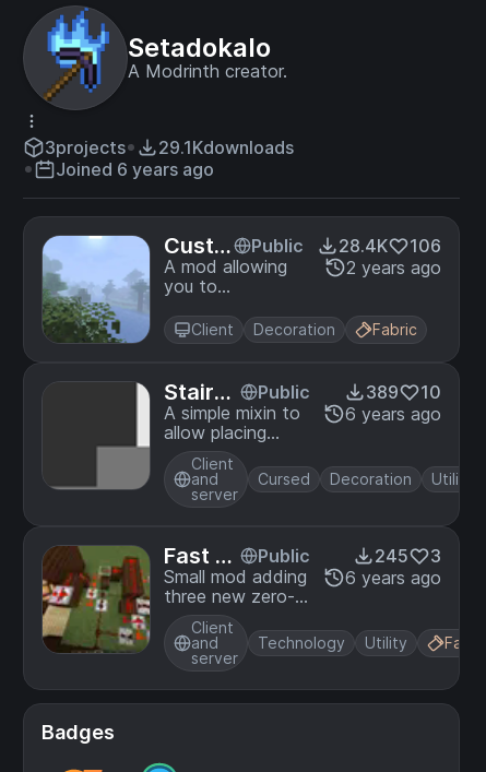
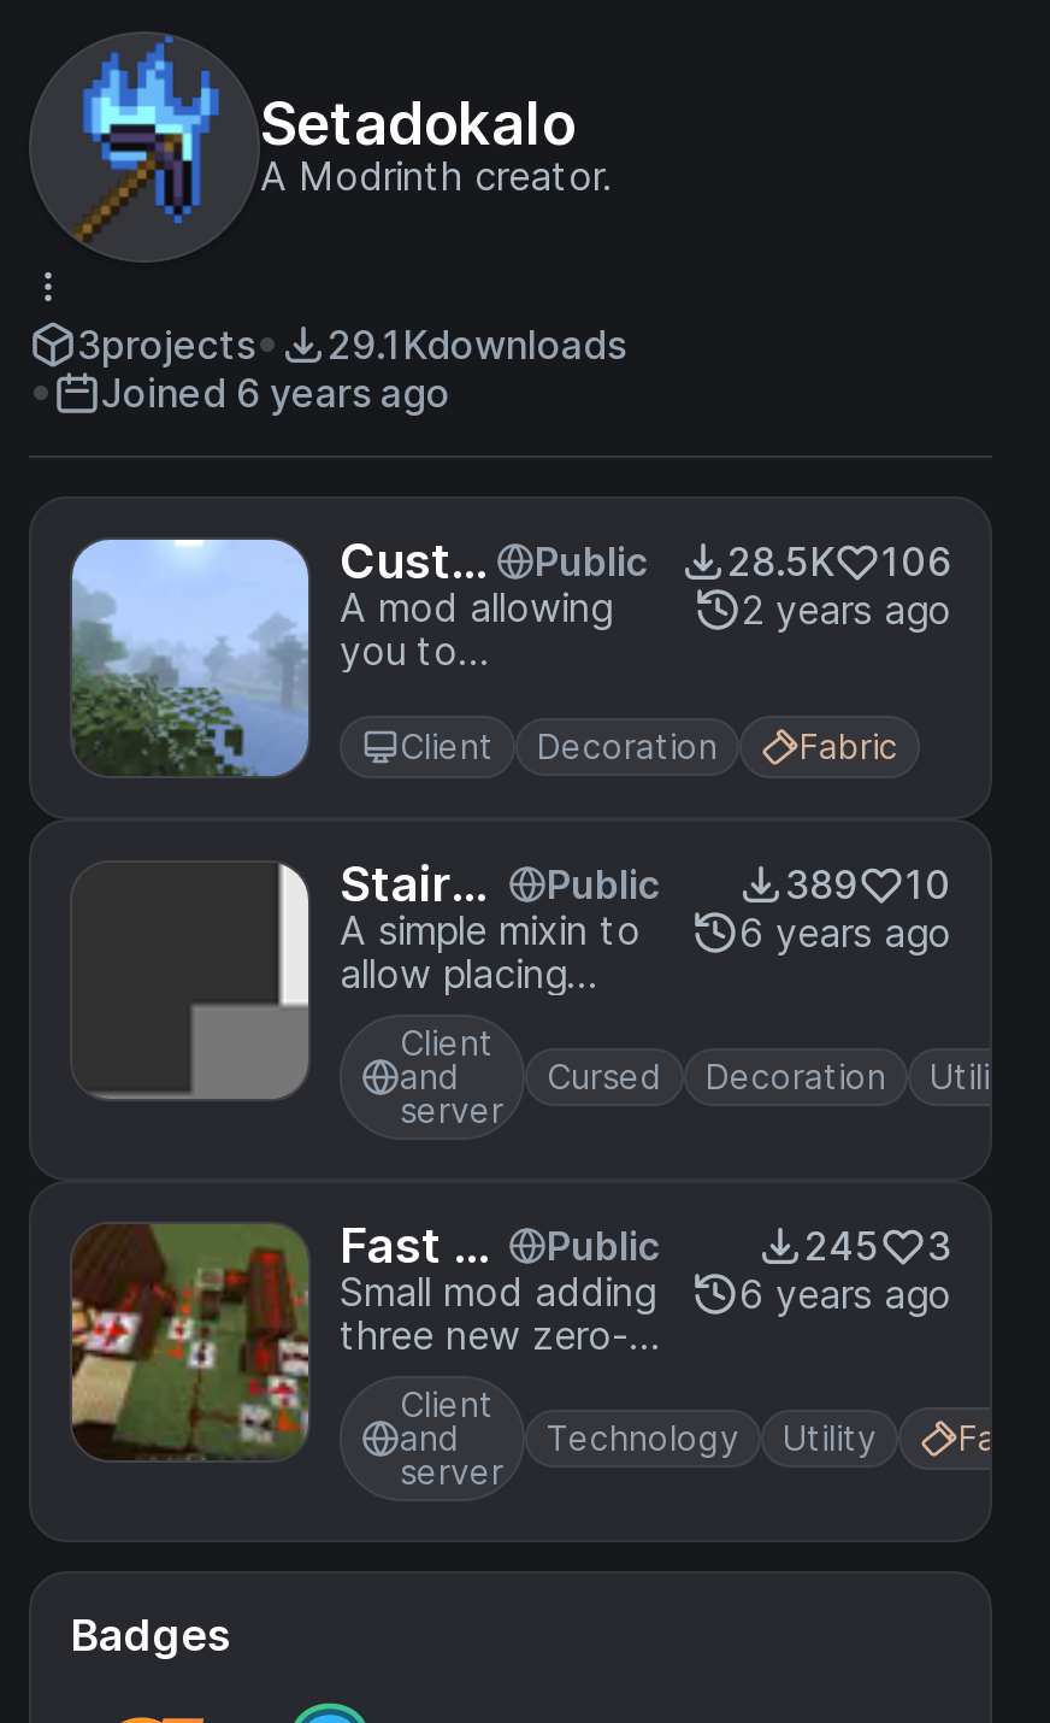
- 28.4K
+ 28.5K
